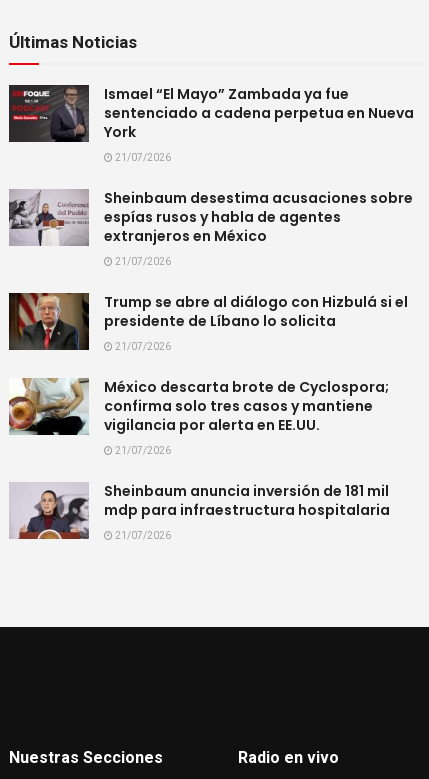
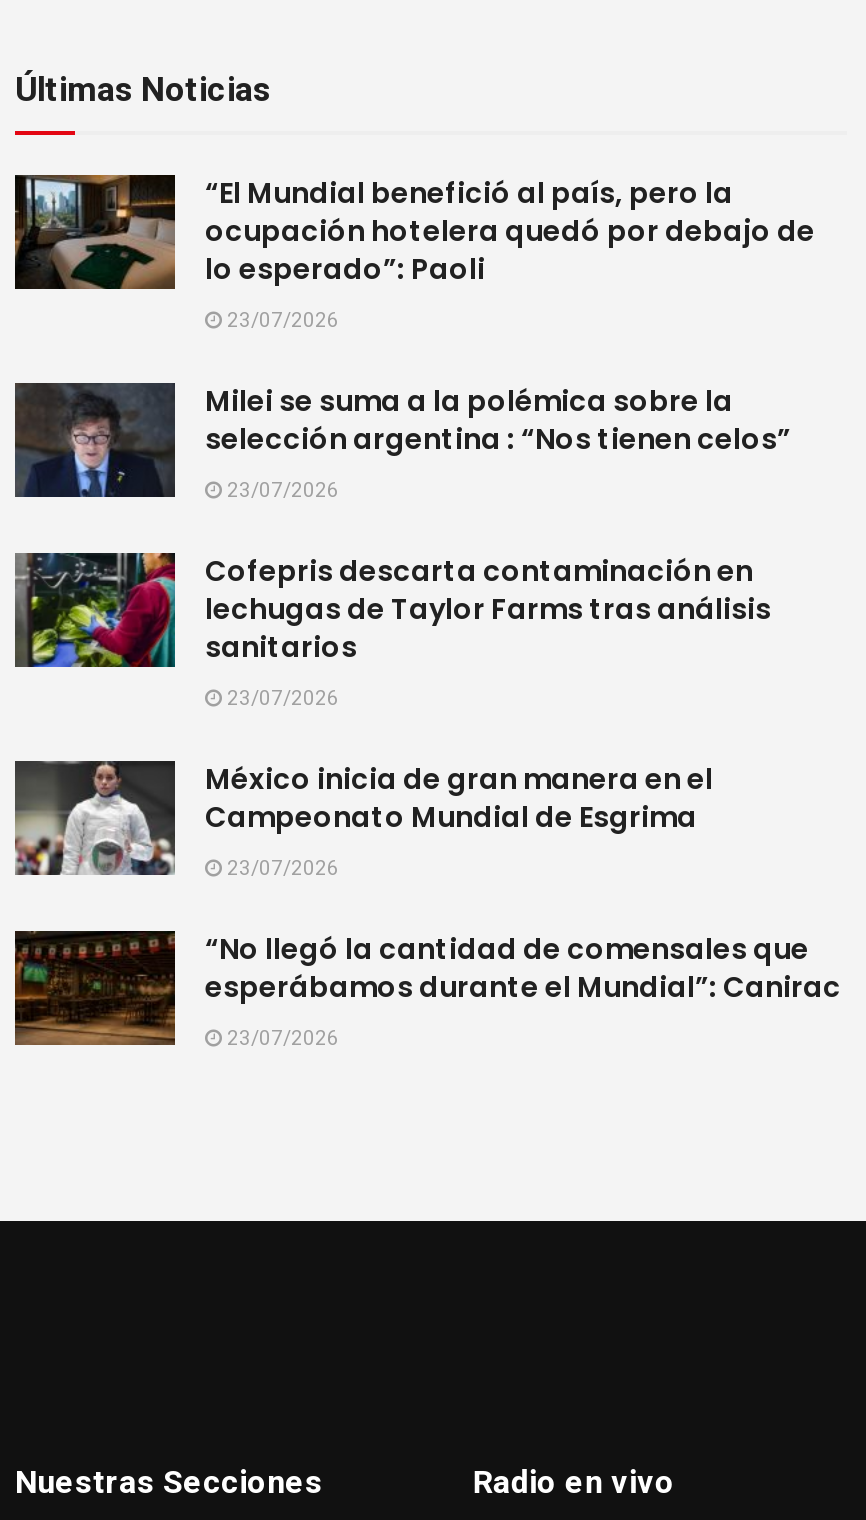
- [image]
- Ismael “El Mayo” Zambada ya fue
- sentenciado a cadena perpetua en Nueva
- York
- 21/07/2026
+ [image]
+ “El Mundial benefició al país, pero la
+ ocupación hotelera quedó por debajo de
+ lo esperado”: Paoli
+ 23/07/2026

- [image]
- Sheinbaum desestima acusaciones sobre
- espías rusos y habla de agentes
- extranjeros en México
- 21/07/2026
+ [image]
+ Milei se suma a la polémica sobre la
+ selección argentina : “Nos tienen celos”
+ 23/07/2026

- [image]
- Trump se abre al diálogo con Hizbulá si el
- presidente de Líbano lo solicita
- 21/07/2026
+ [image]
+ Cofepris descarta contaminación en
+ lechugas de Taylor Farms tras análisis
+ sanitarios
+ 23/07/2026

- [image]
- México descarta brote de Cyclospora;
- confirma solo tres casos y mantiene
- vigilancia por alerta en EE.UU.
- 21/07/2026
+ [image]
+ México inicia de gran manera en el
+ Campeonato Mundial de Esgrima
+ 23/07/2026

- [image]
- Sheinbaum anuncia inversión de 181 mil
- mdp para infraestructura hospitalaria
- 21/07/2026
+ [image]
+ “No llegó la cantidad de comensales que
+ esperábamos durante el Mundial”: Canirac
+ 23/07/2026
